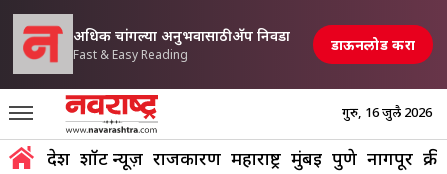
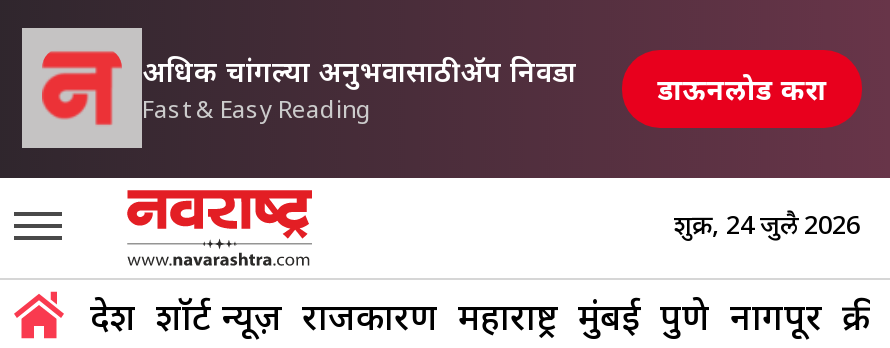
- गुरु, 16 जुलै 2026
+ शुक्र, 24 जुलै 2026
